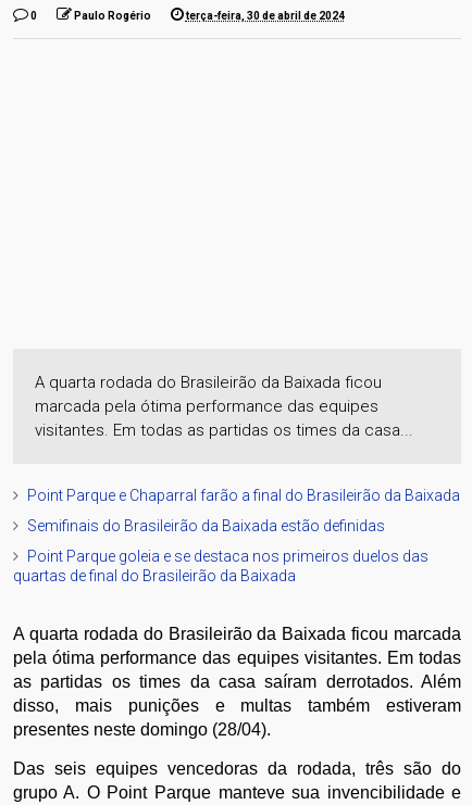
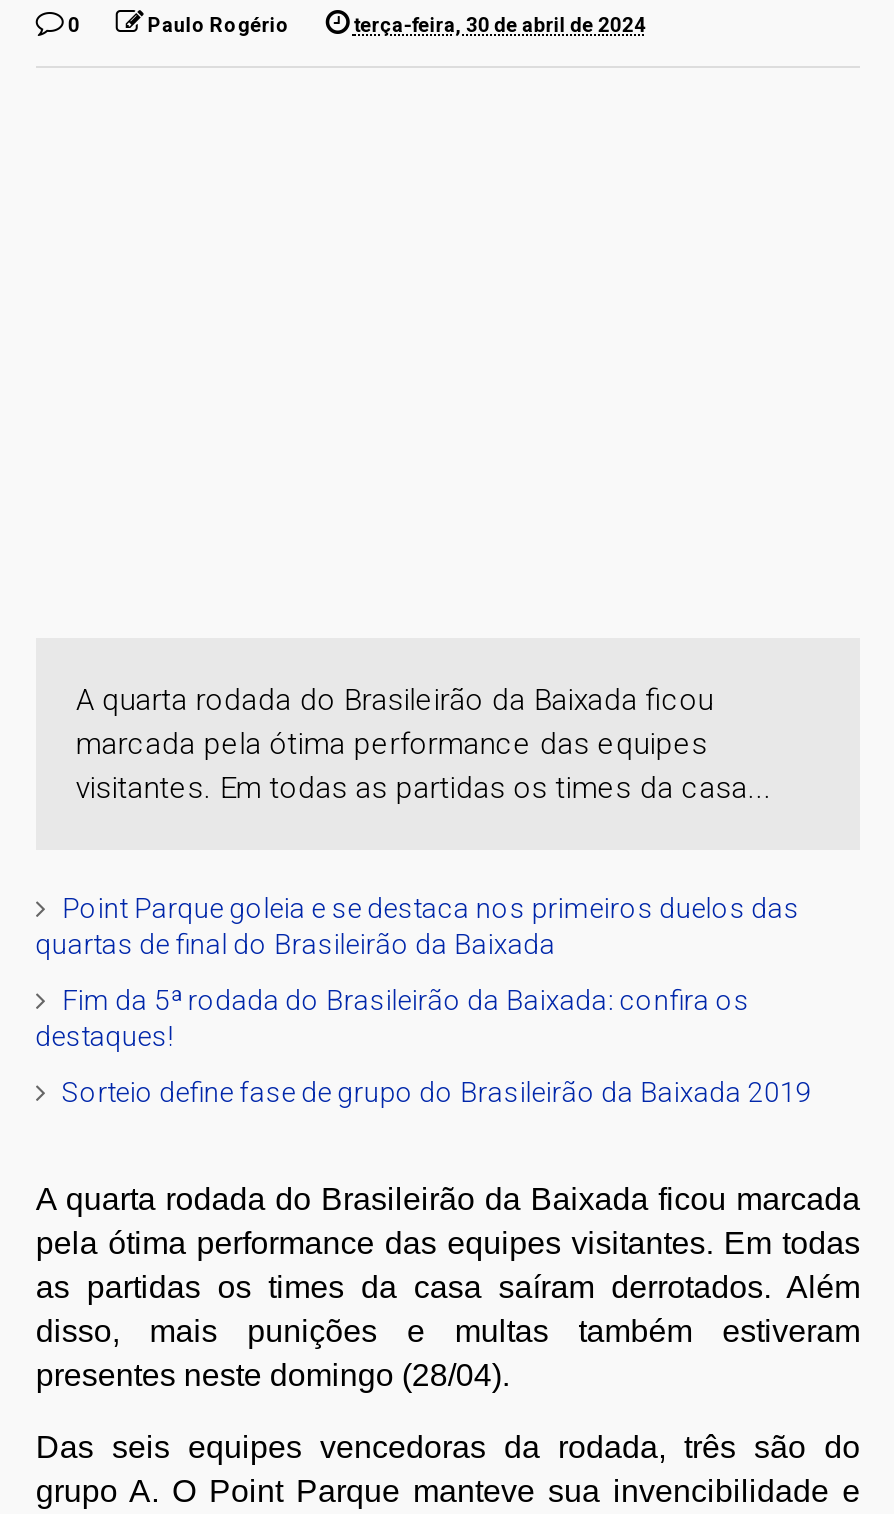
- Point Parque e Chaparral farão a final do Brasileirão da Baixada
- Semifinais do Brasileirão da Baixada estão definidas

moved up: Point Parque goleia e se destaca nos primeiros duelos das | quartas de final do Brasileirão da Baixada

+ Fim da 5ª rodada do Brasileirão da Baixada: confira os
+ destaques!
+ Sorteio define fase de grupo do Brasileirão da Baixada 2019
